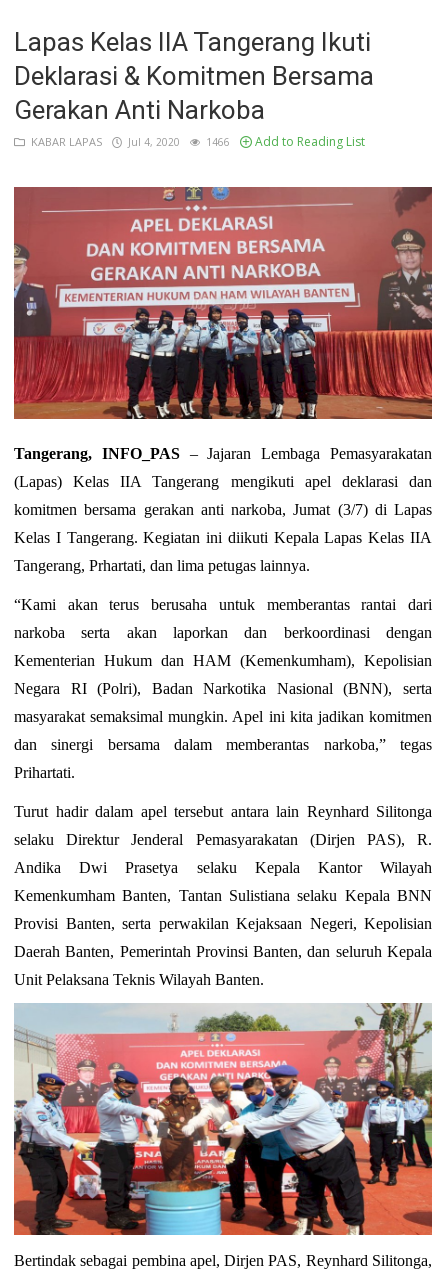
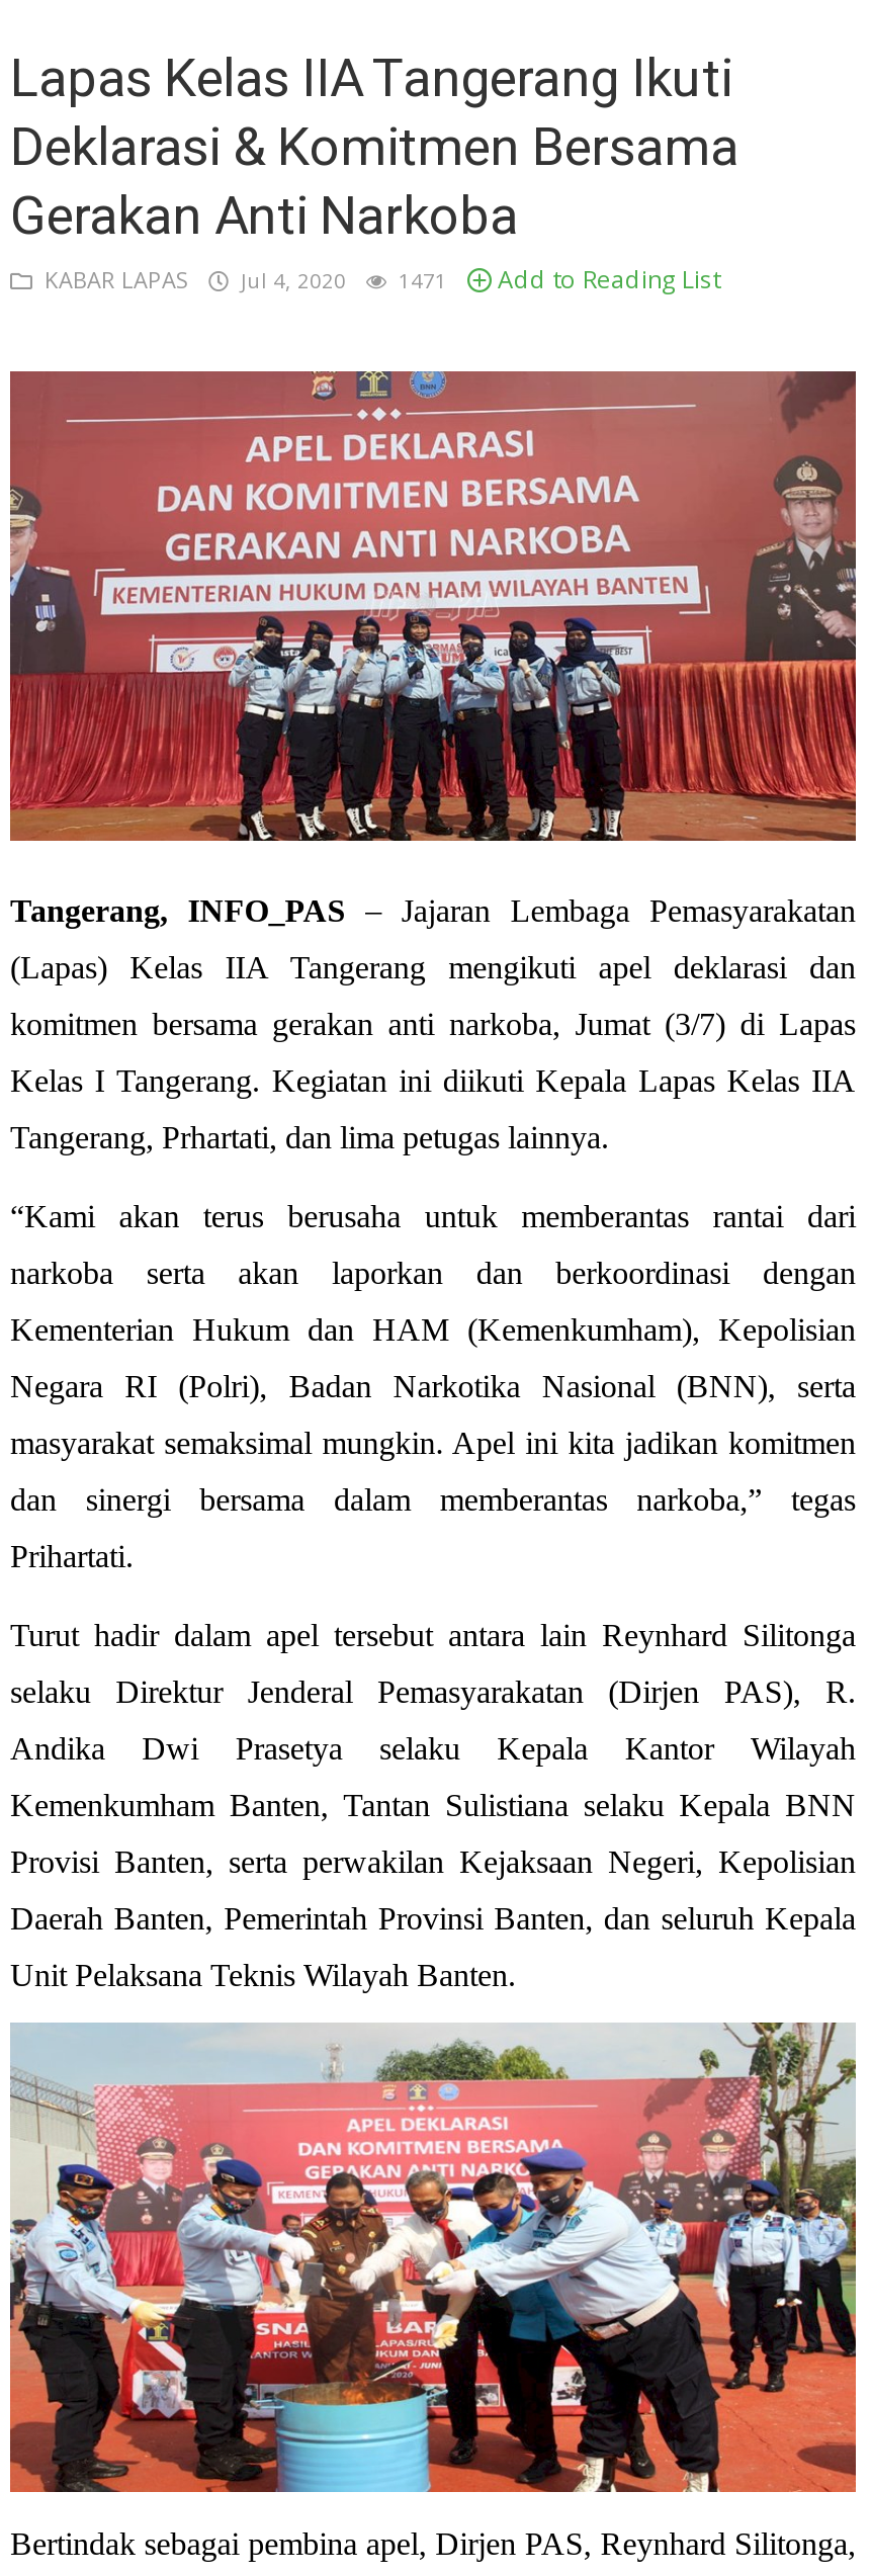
- 1466
+ 1471
